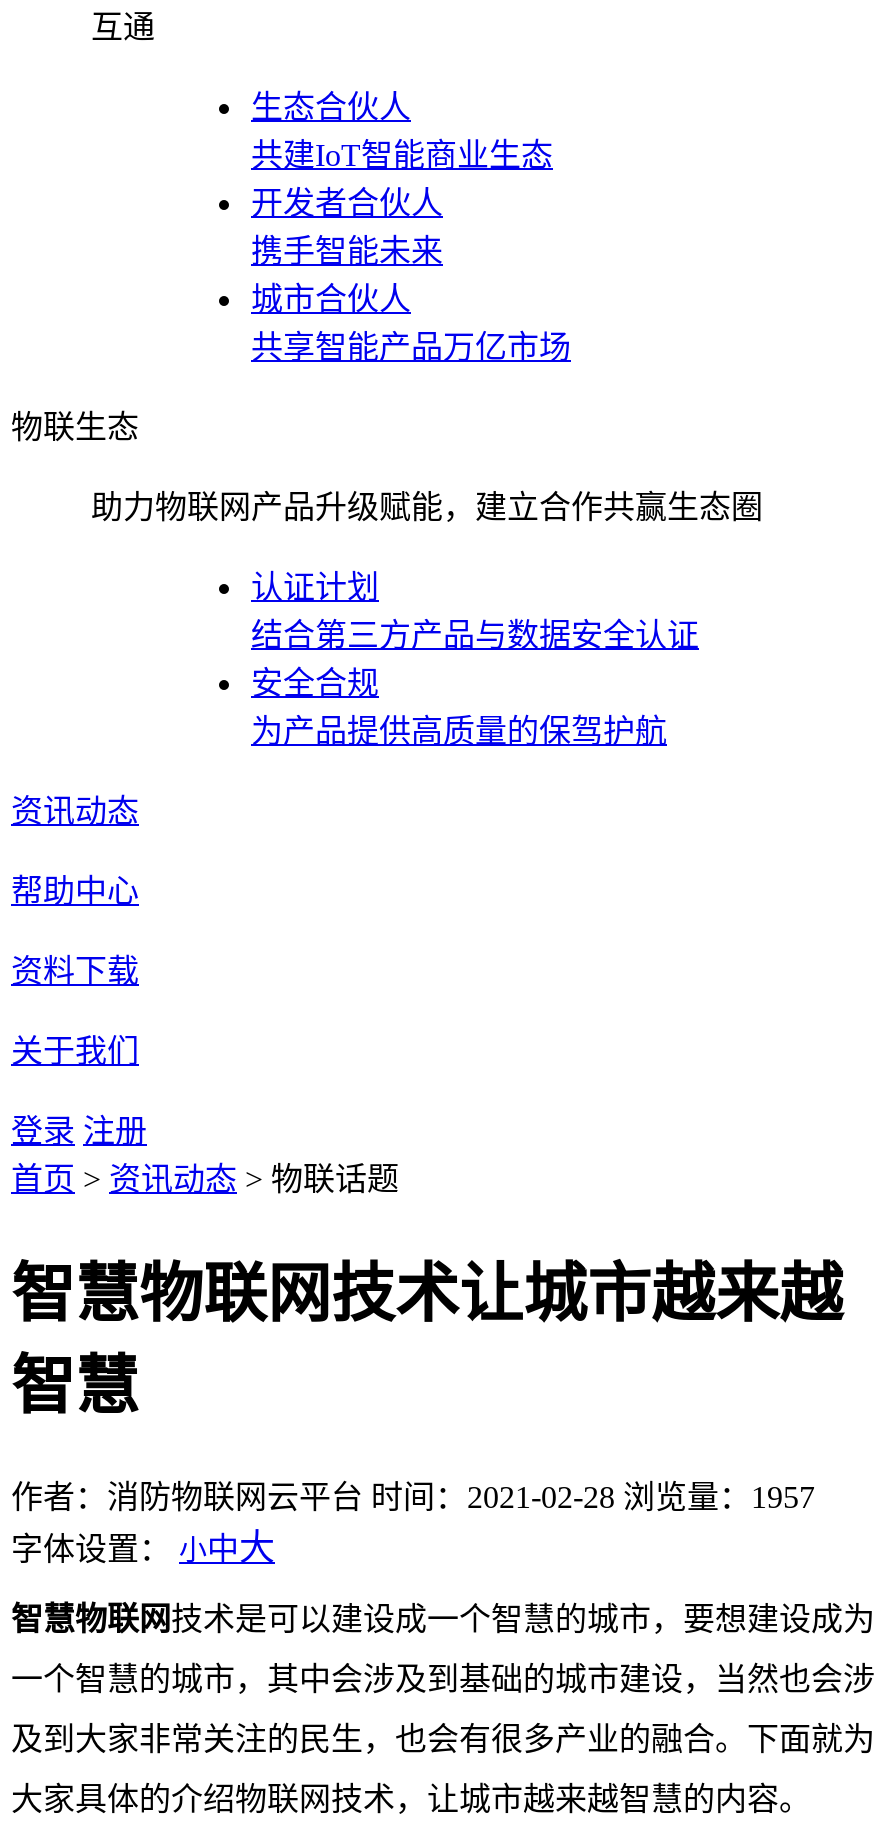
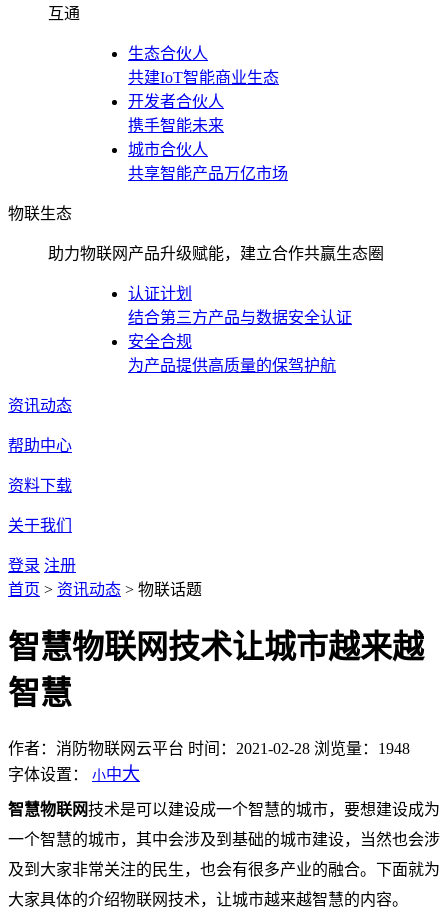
- 作者：消防物联网云平台 时间：2021-02-28 浏览量：1957
+ 作者：消防物联网云平台 时间：2021-02-28 浏览量：1948
